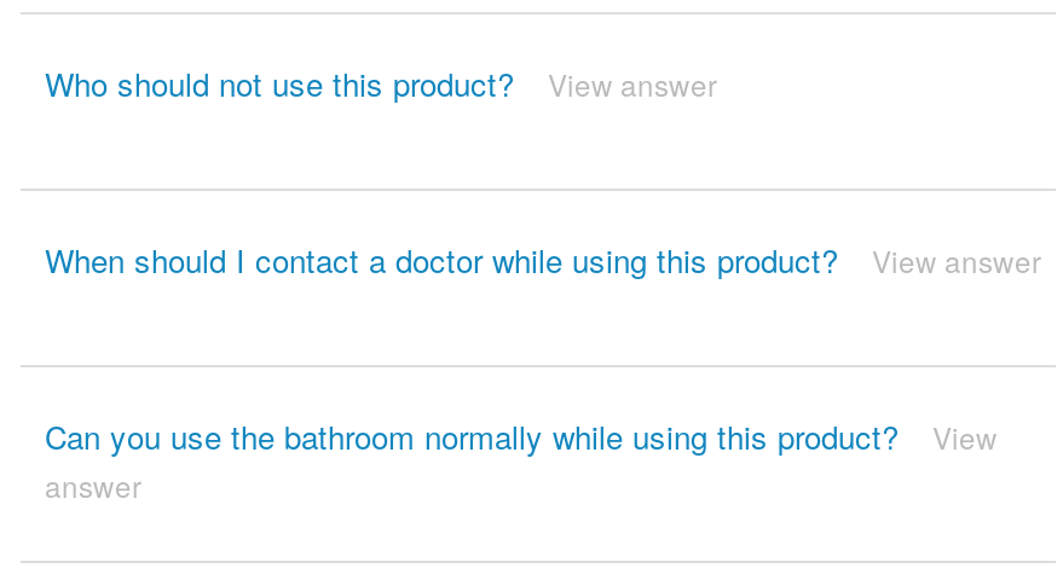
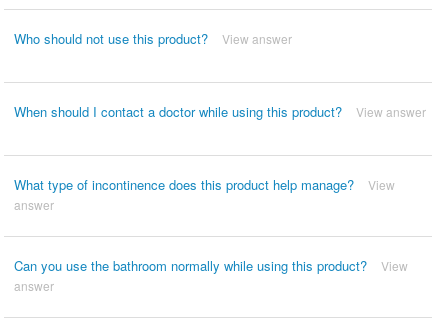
+ What type of incontinence does this product help manage?
+ View
+ answer
